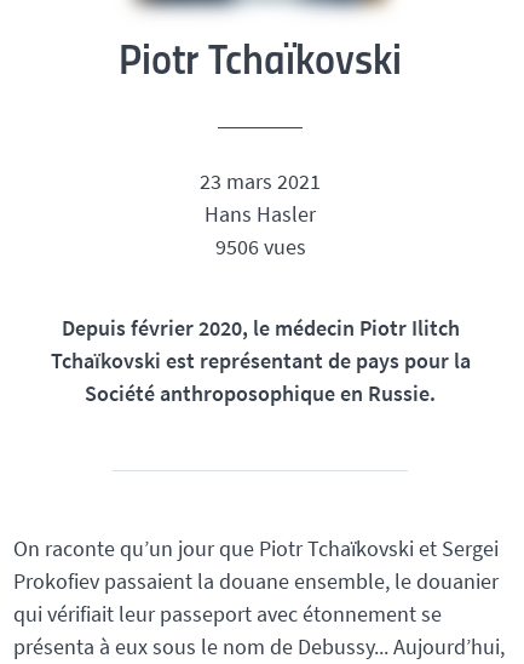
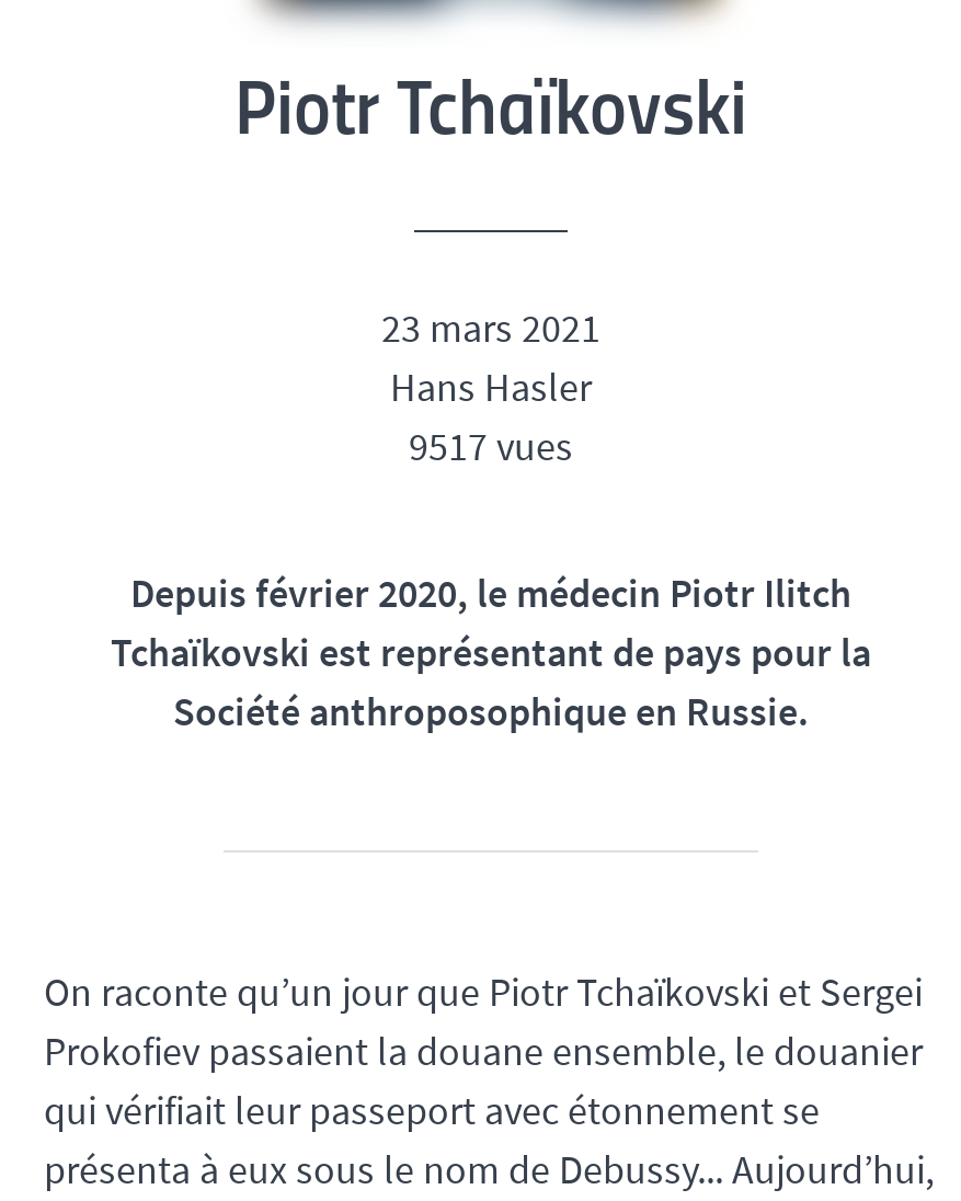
- 9506 vues
+ 9517 vues
